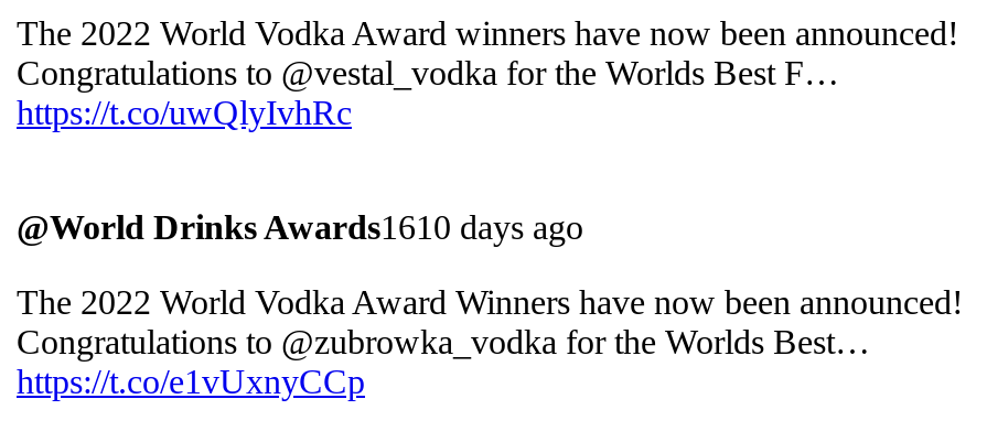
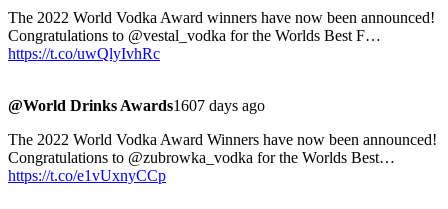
- @World Drinks Awards1610 days ago
+ @World Drinks Awards1607 days ago
